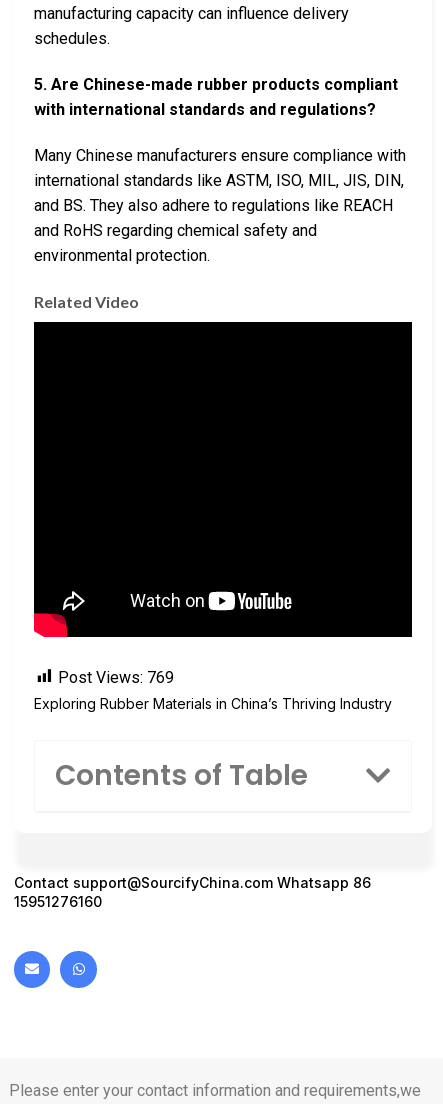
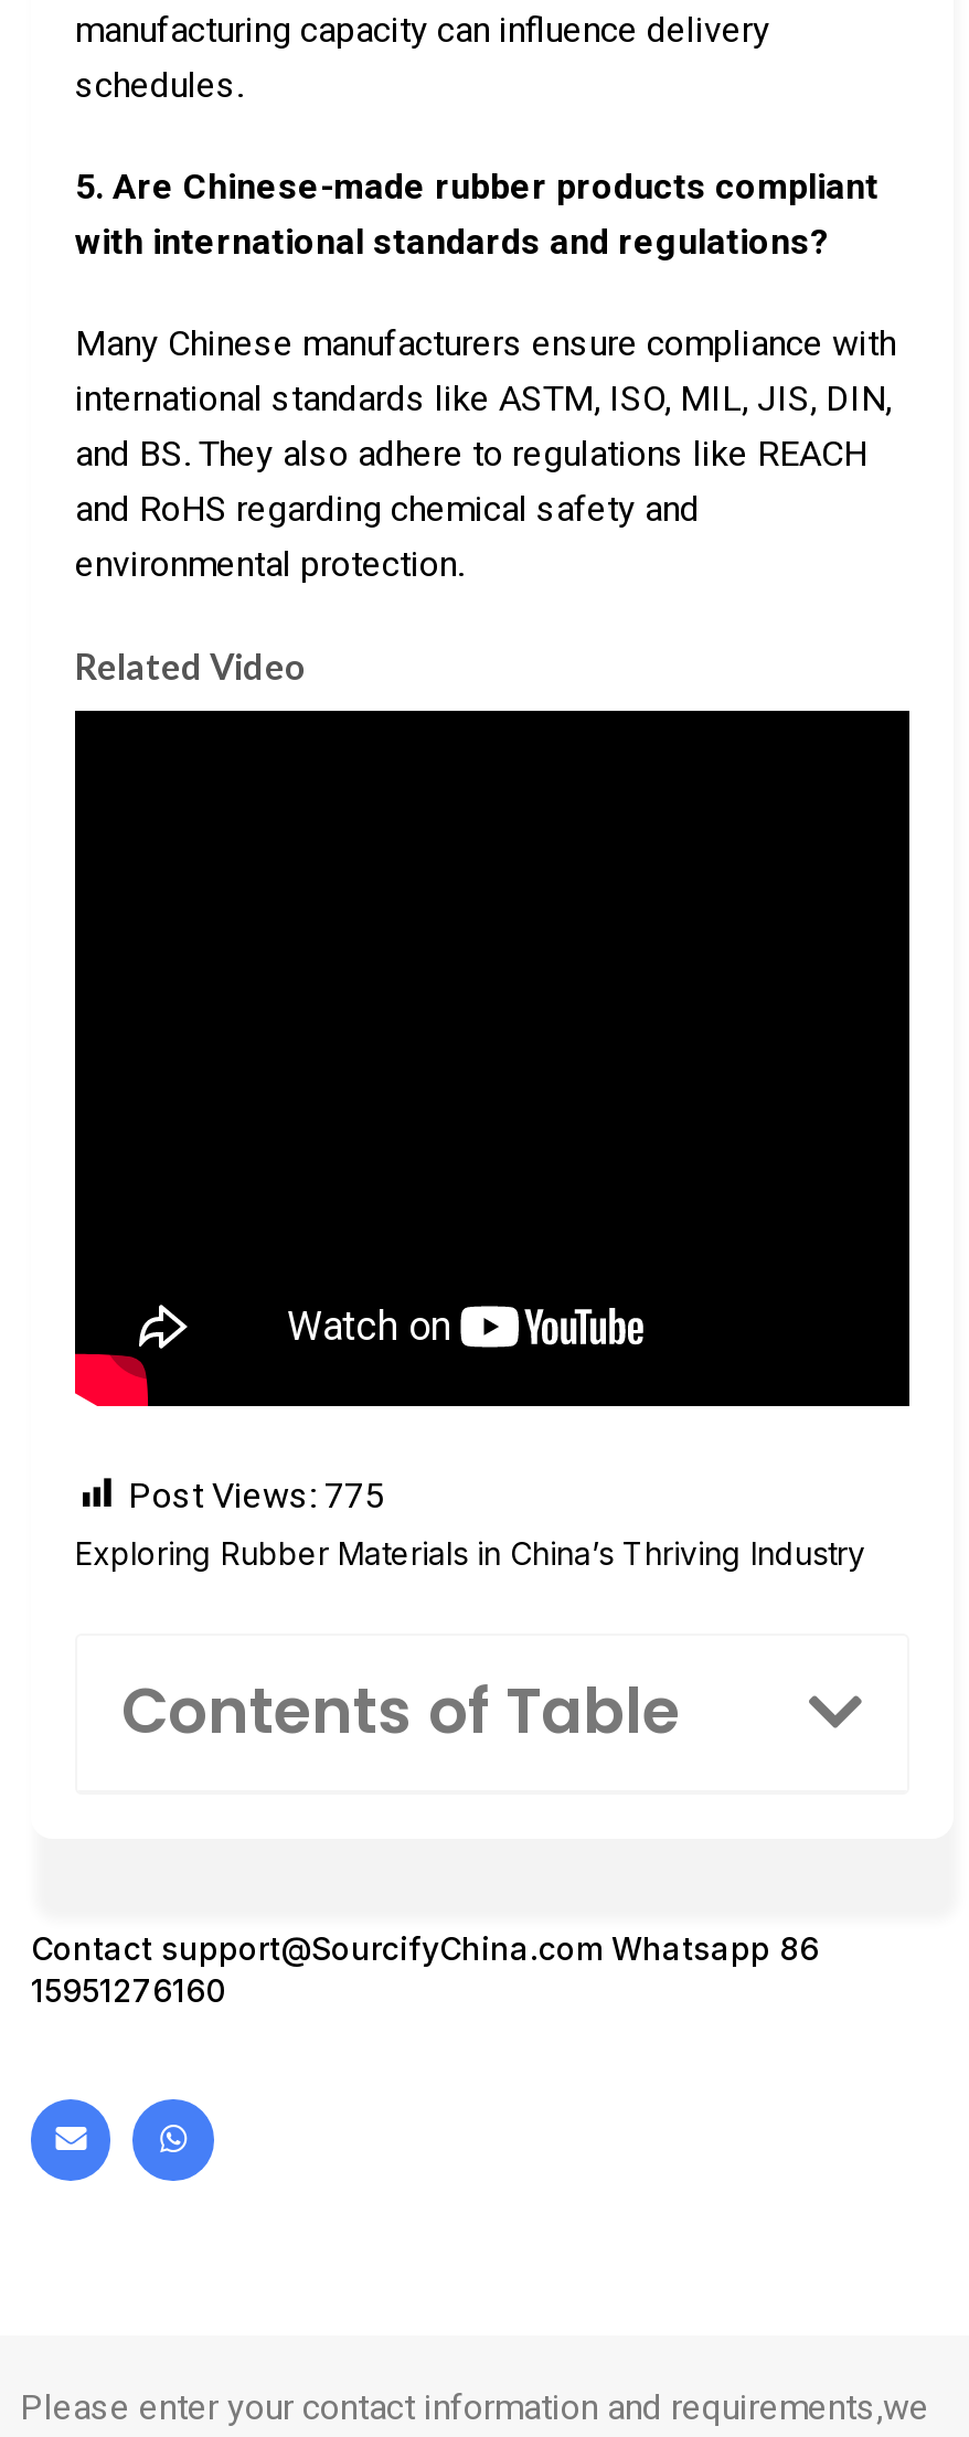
- Post Views: 769
+ Post Views: 775
